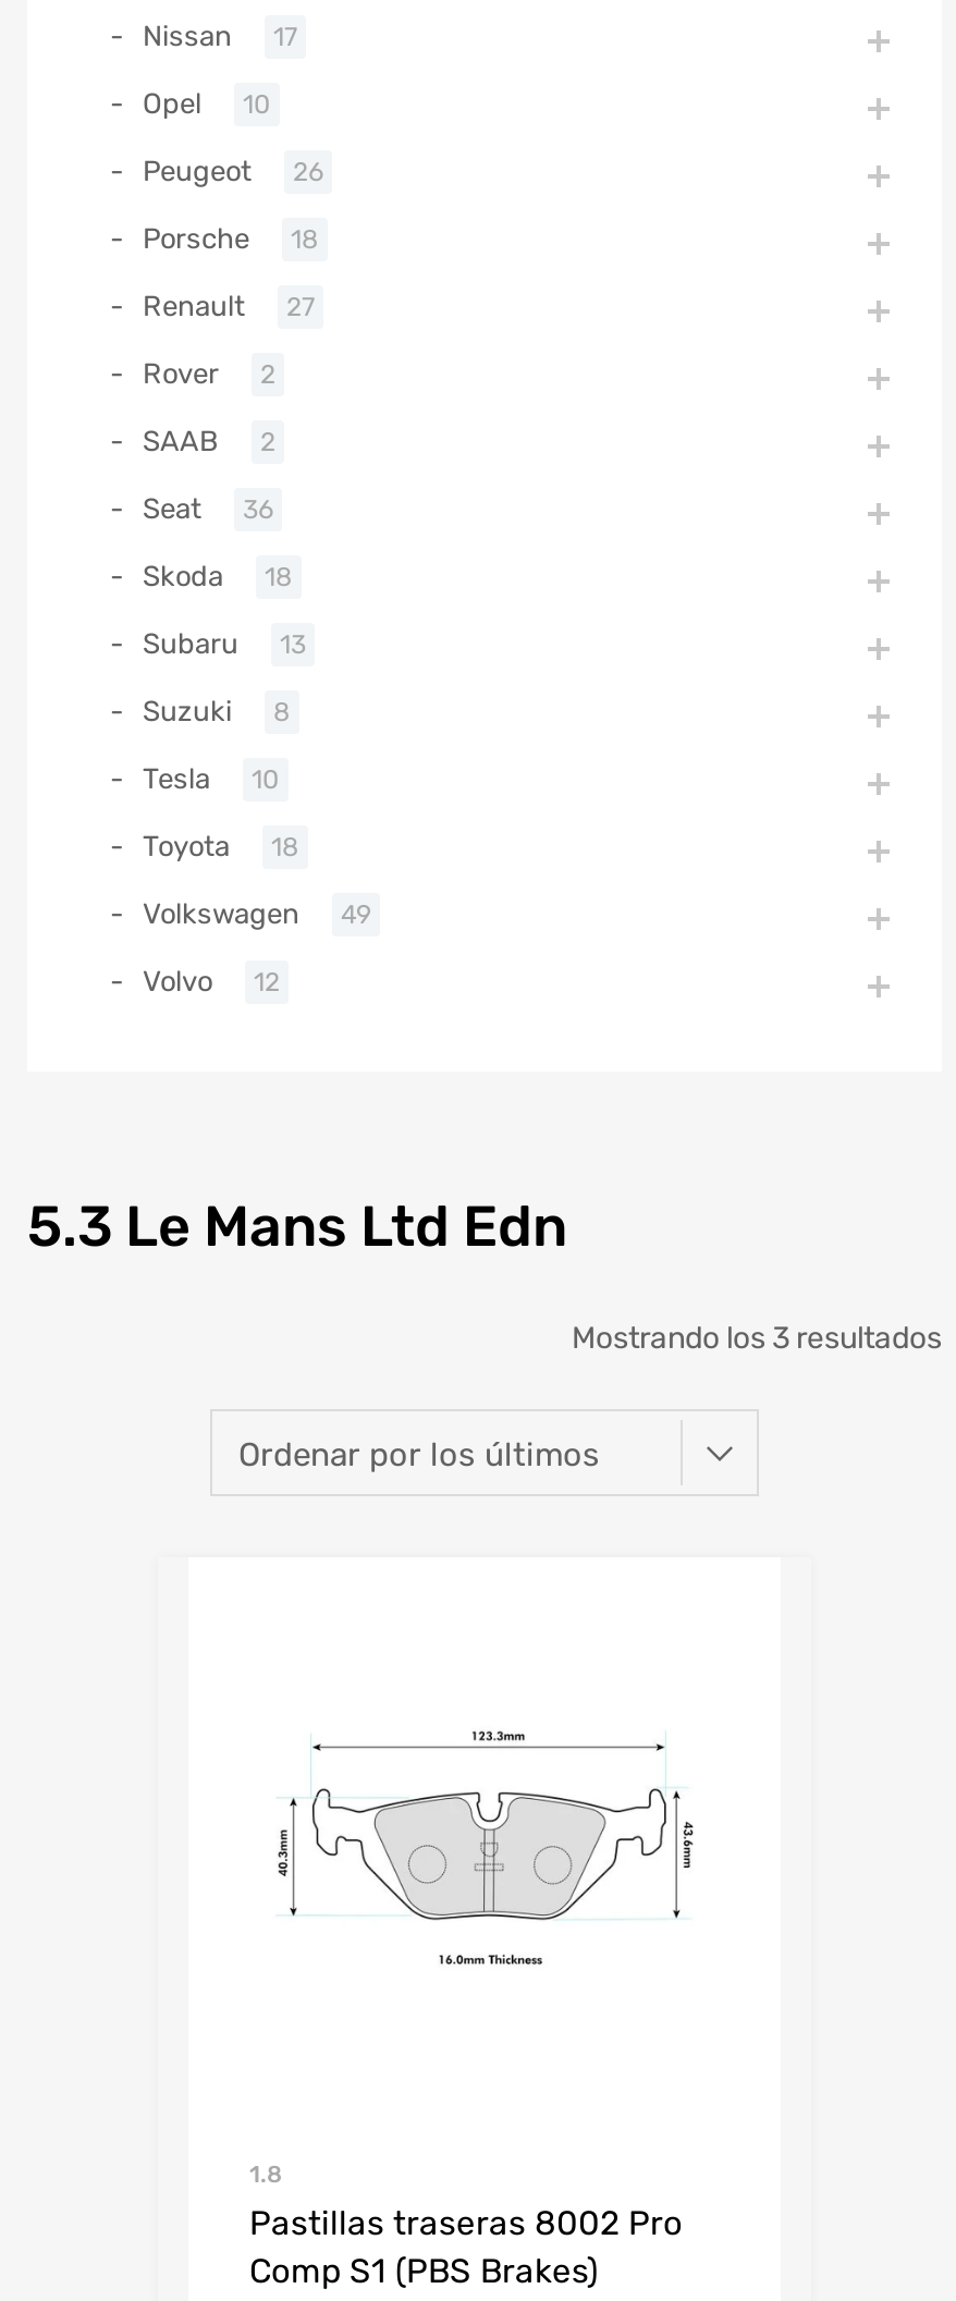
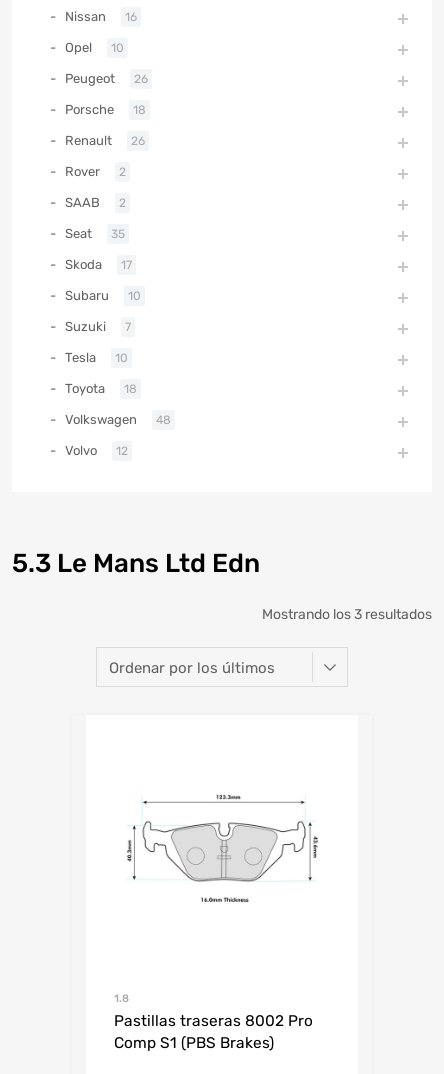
- Nissan 17
+ Nissan 16

- Renault 27
+ Renault 26

- Seat 36
+ Seat 35

- Skoda 18
+ Skoda 17

- Subaru 13
+ Subaru 10

- Suzuki 8
+ Suzuki 7

- Volkswagen 49
+ Volkswagen 48
